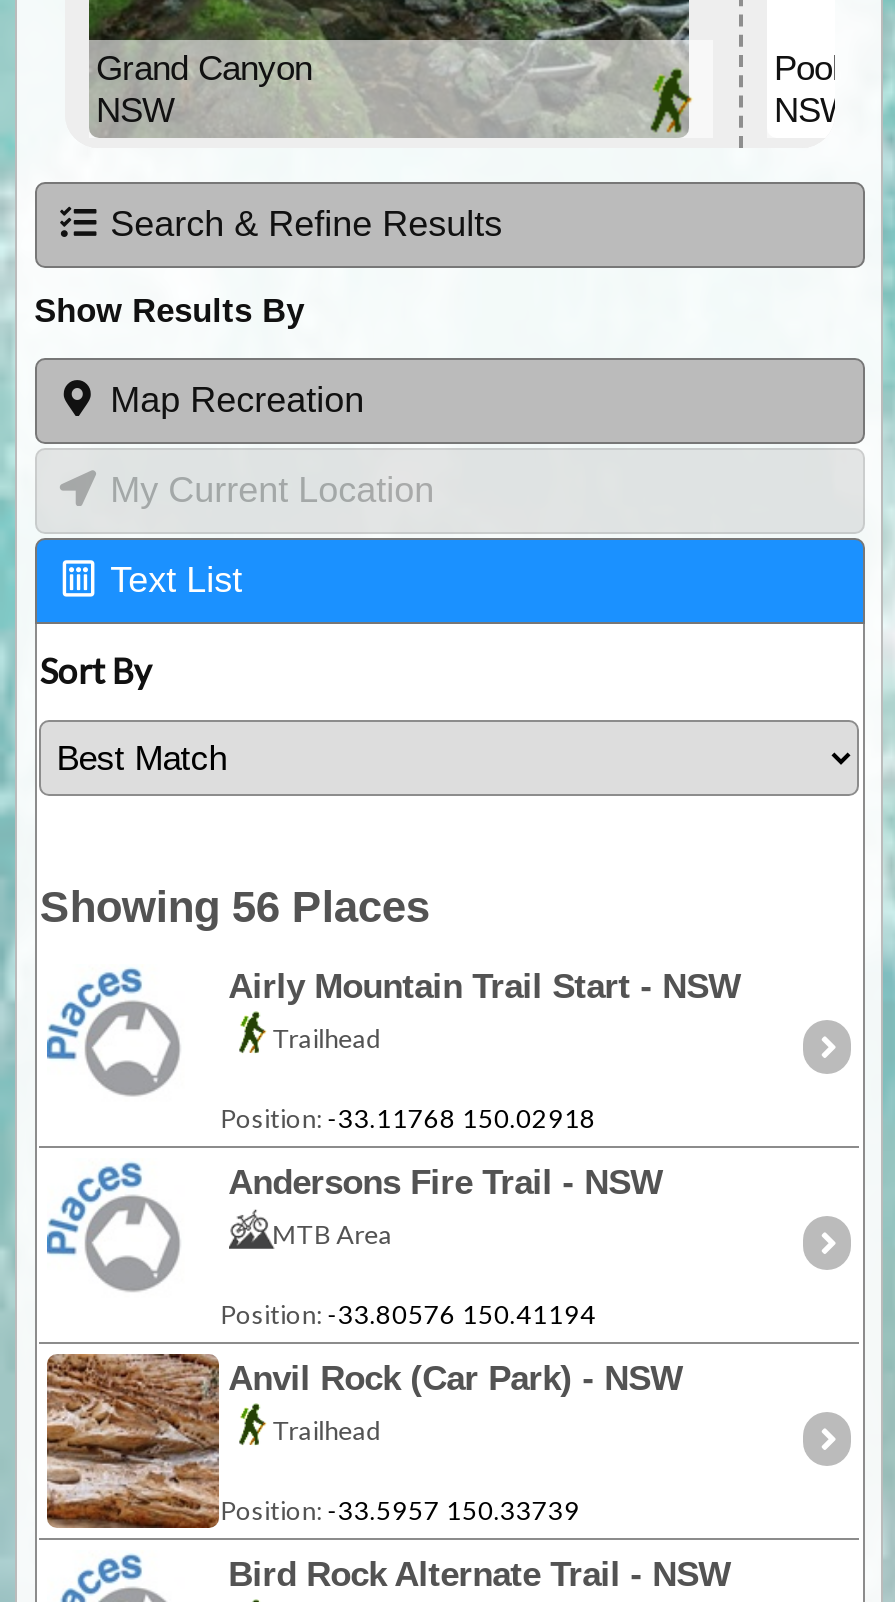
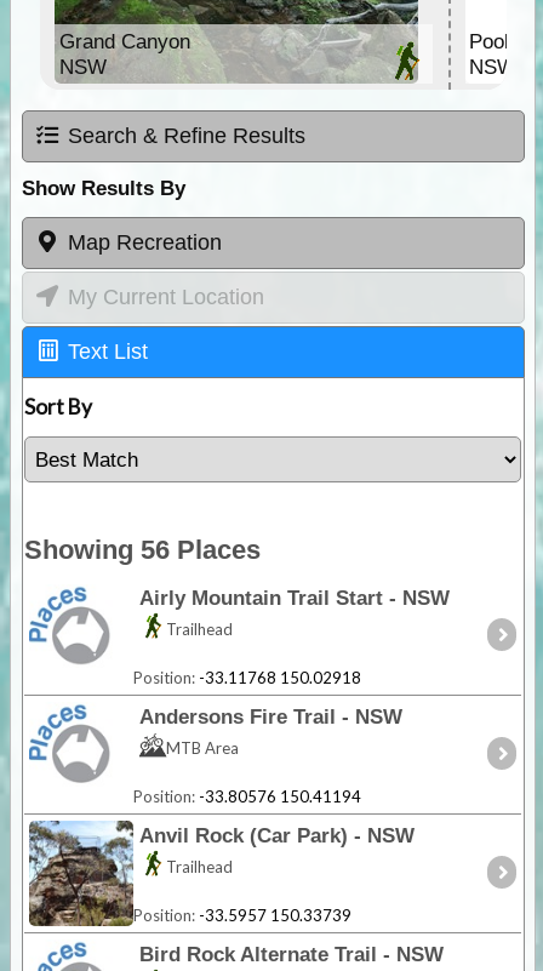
- [image]
+ [image]
